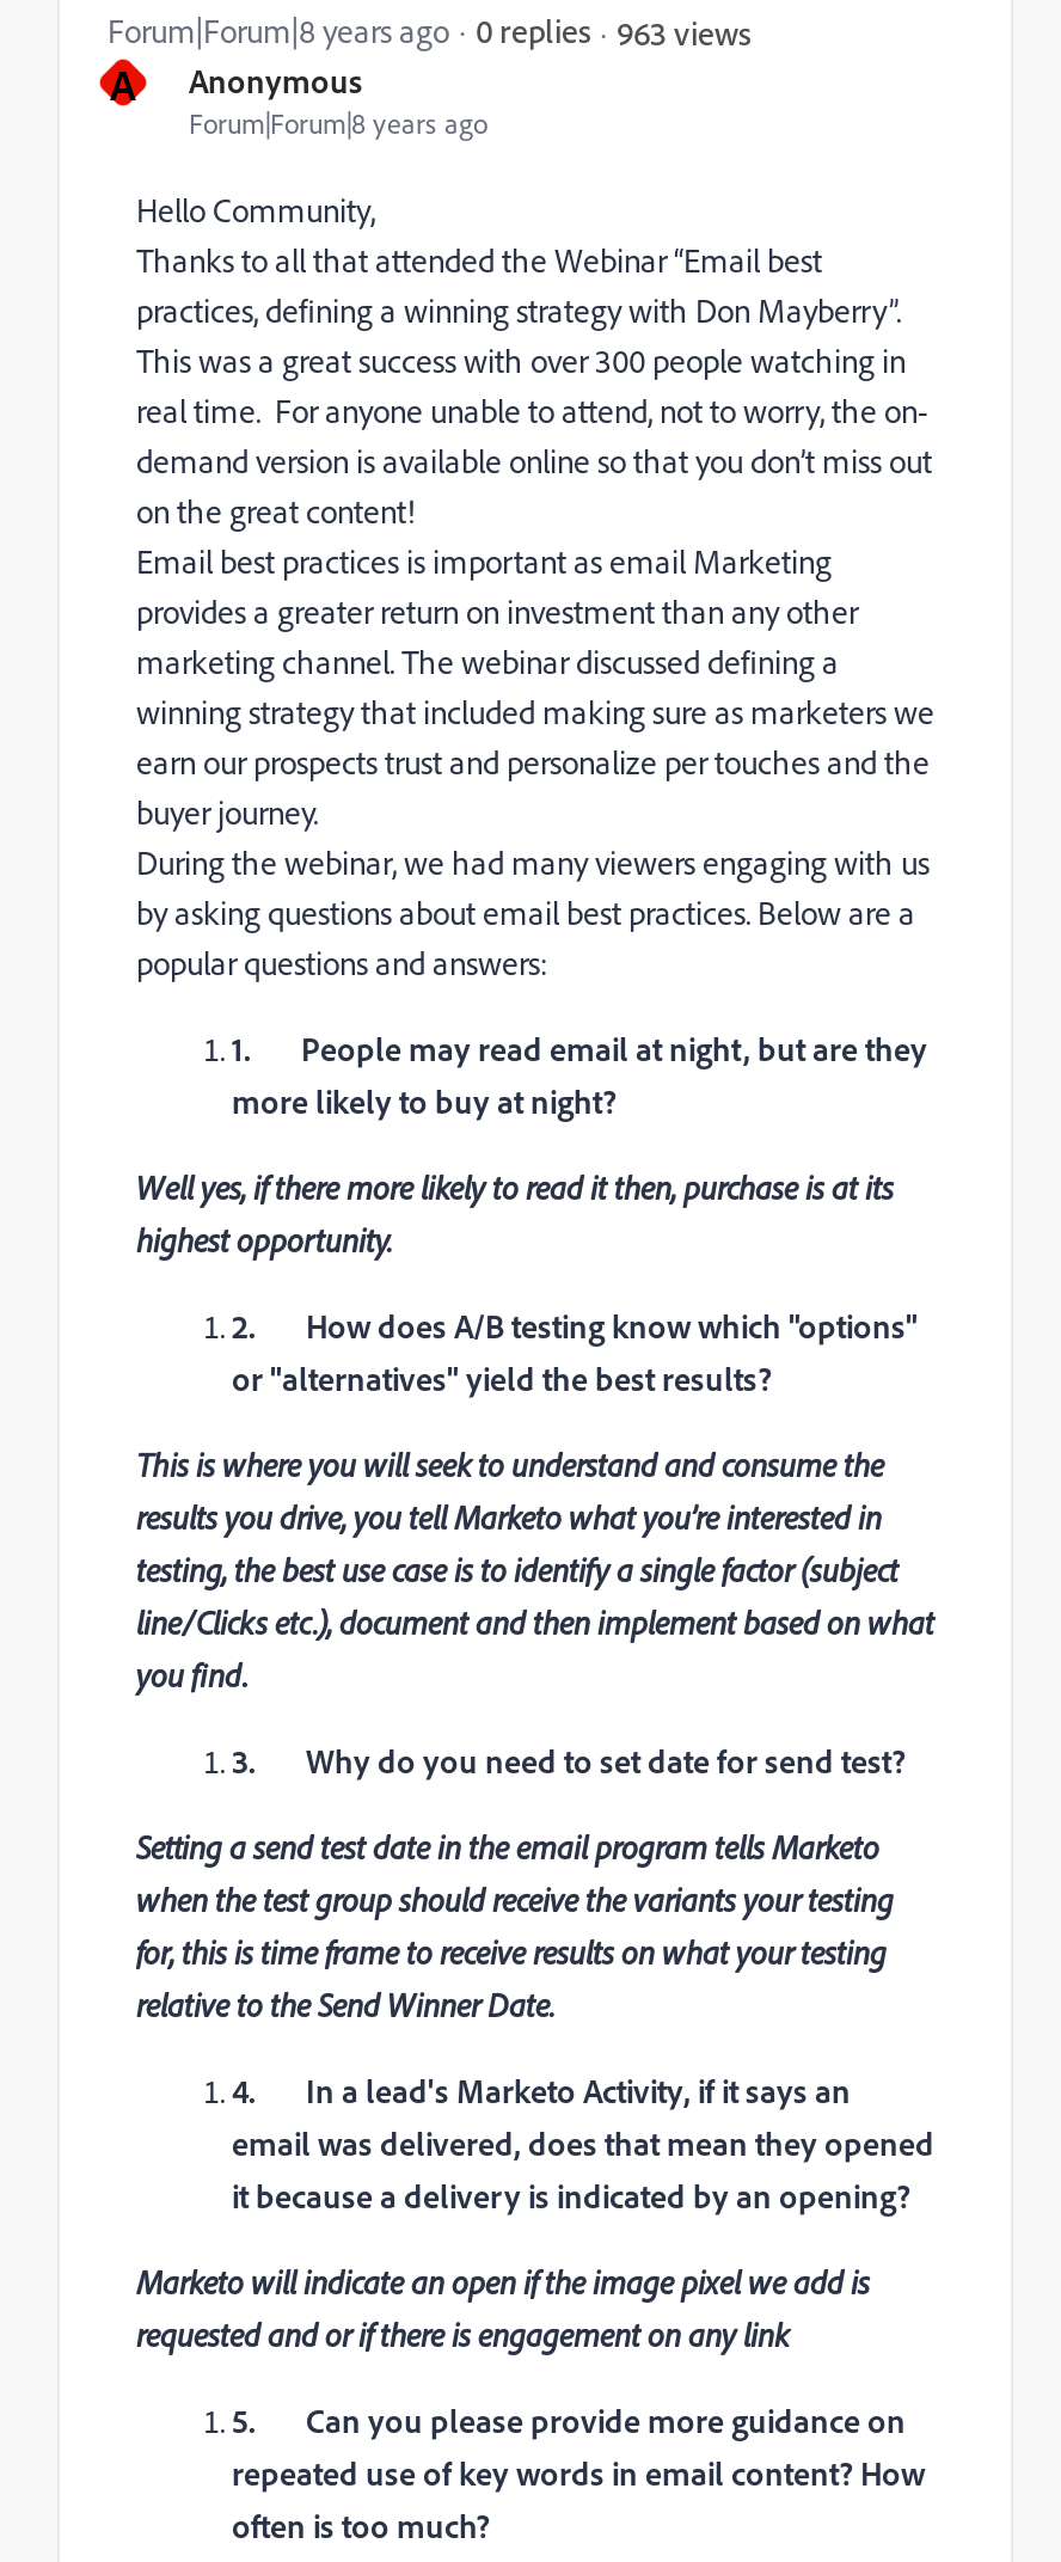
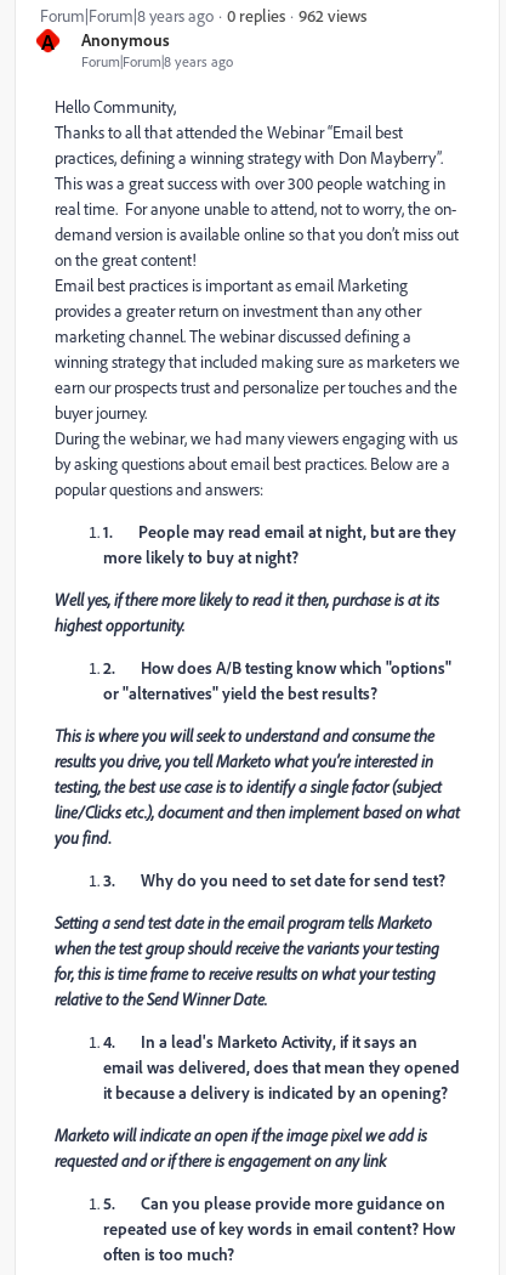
- 963 views
+ 962 views
